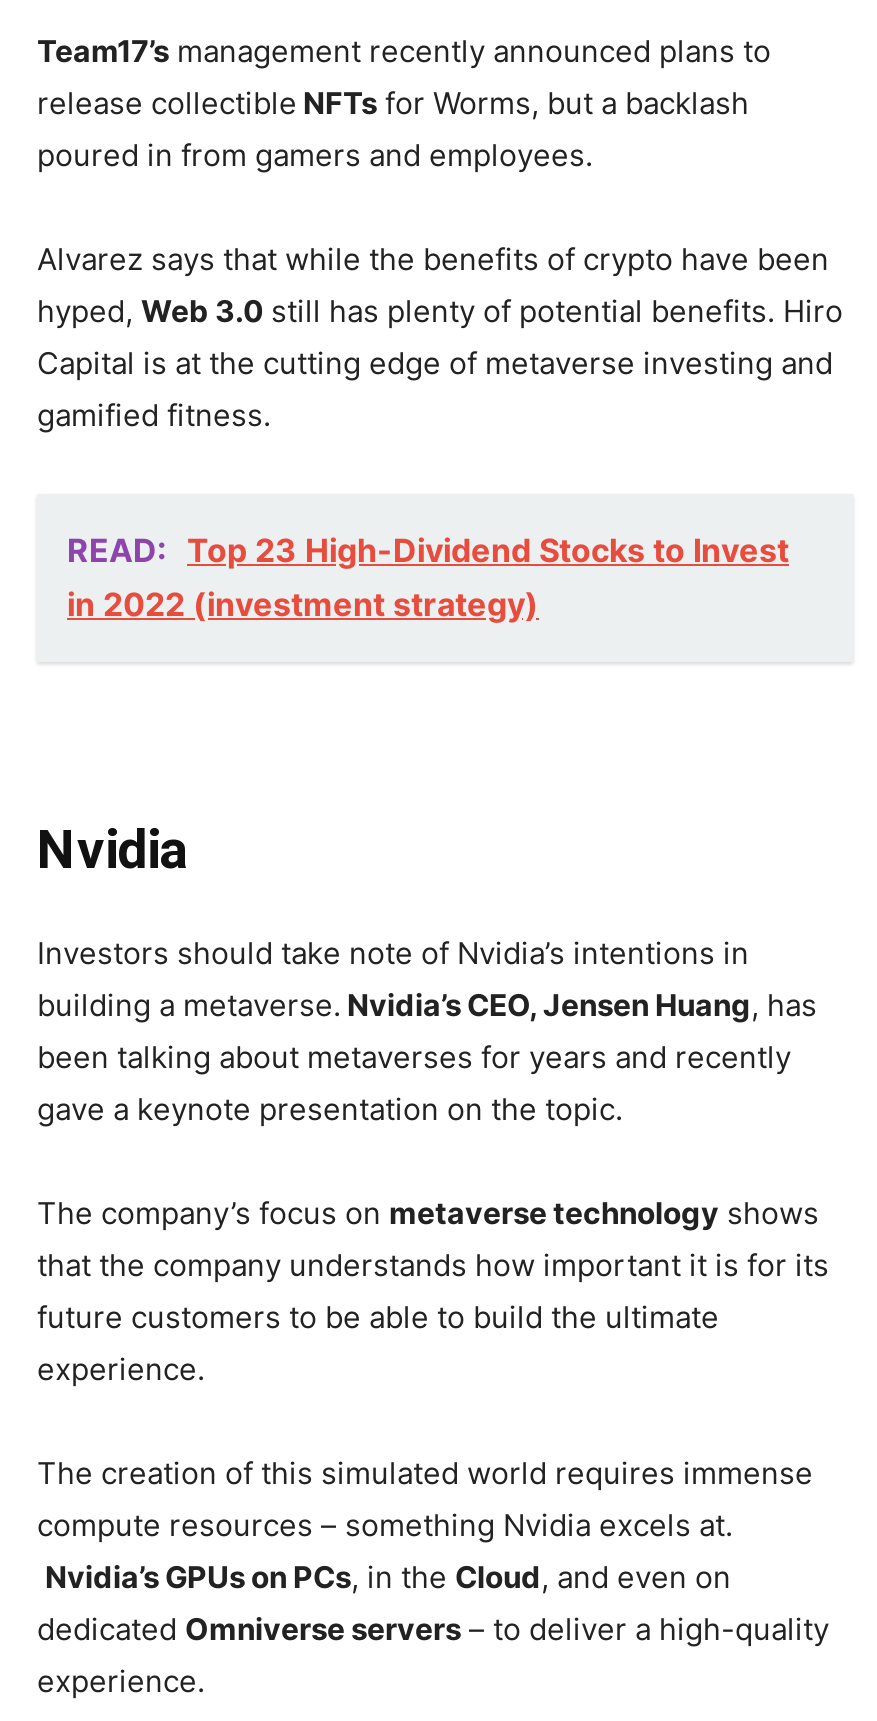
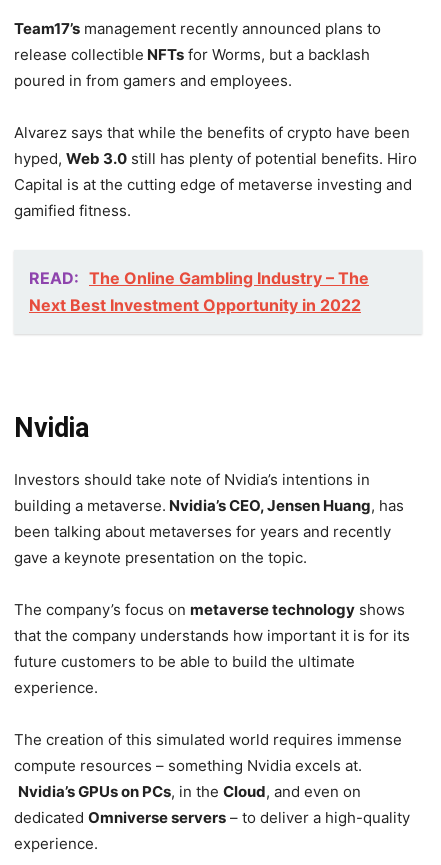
- READ: Top 23 High-Dividend Stocks to Invest
- in 2022 (investment strategy)
+ READ: The Online Gambling Industry – The
+ Next Best Investment Opportunity in 2022
